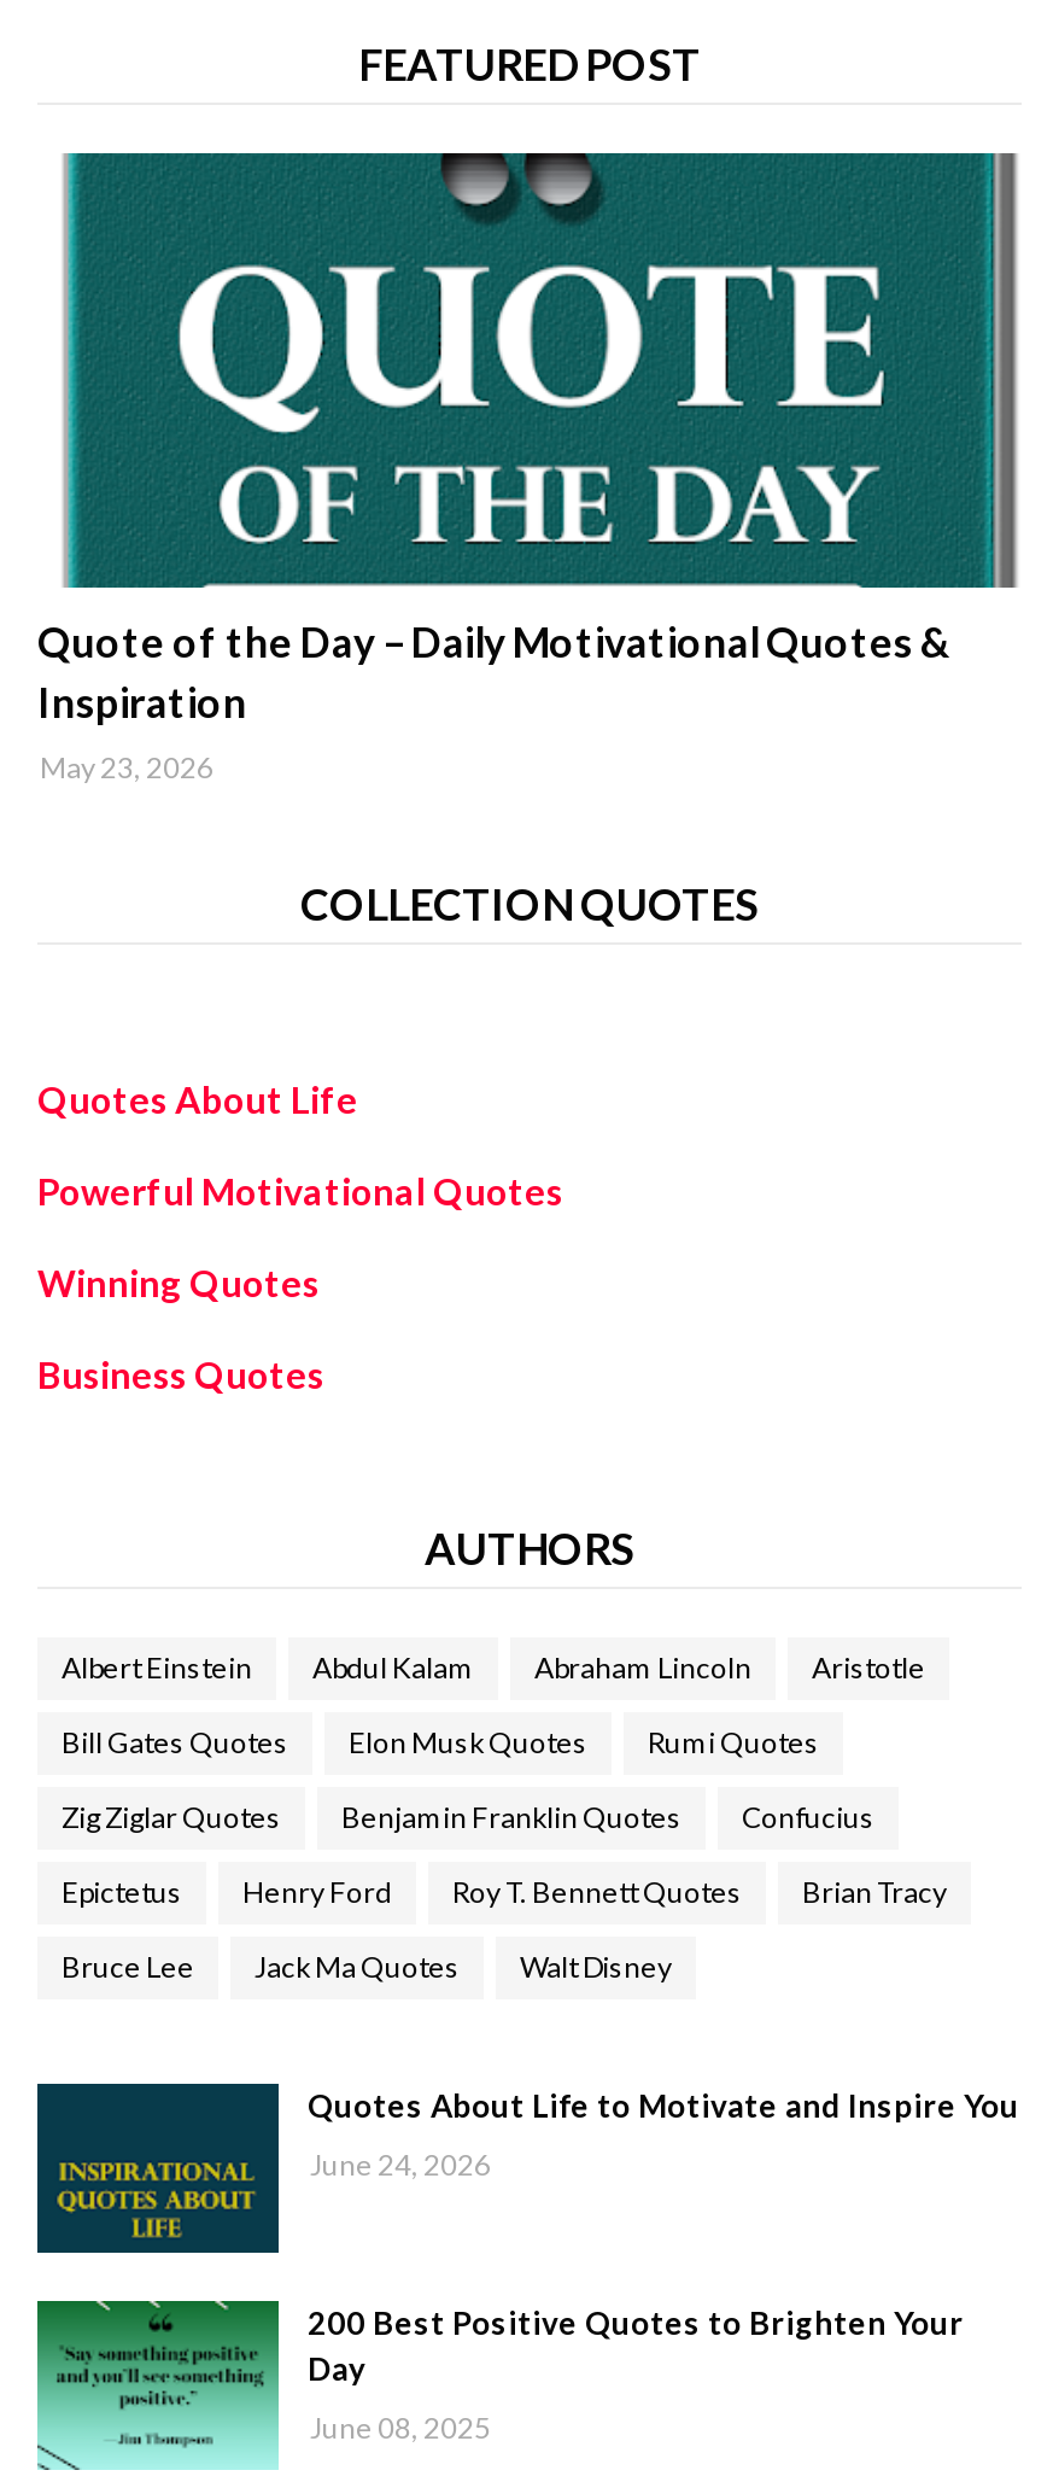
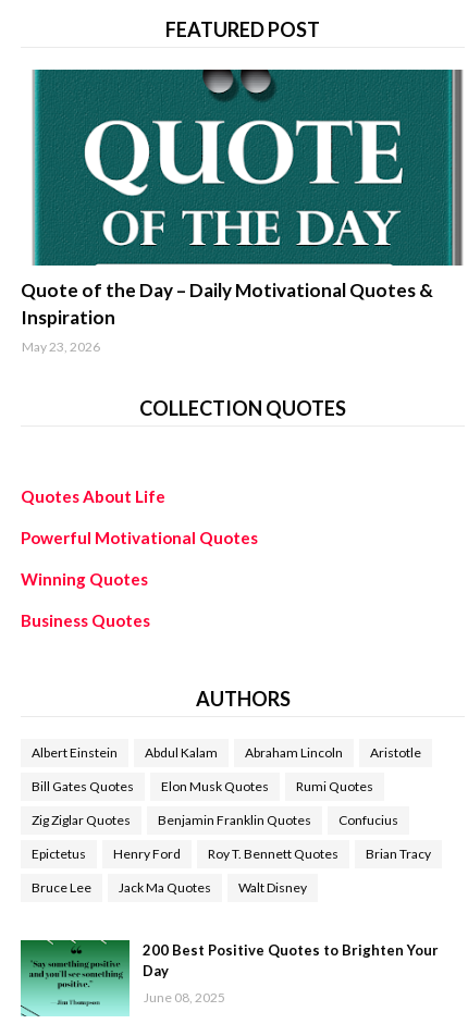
- [image]
- Quotes About Life to Motivate and Inspire You
- June 24, 2026
